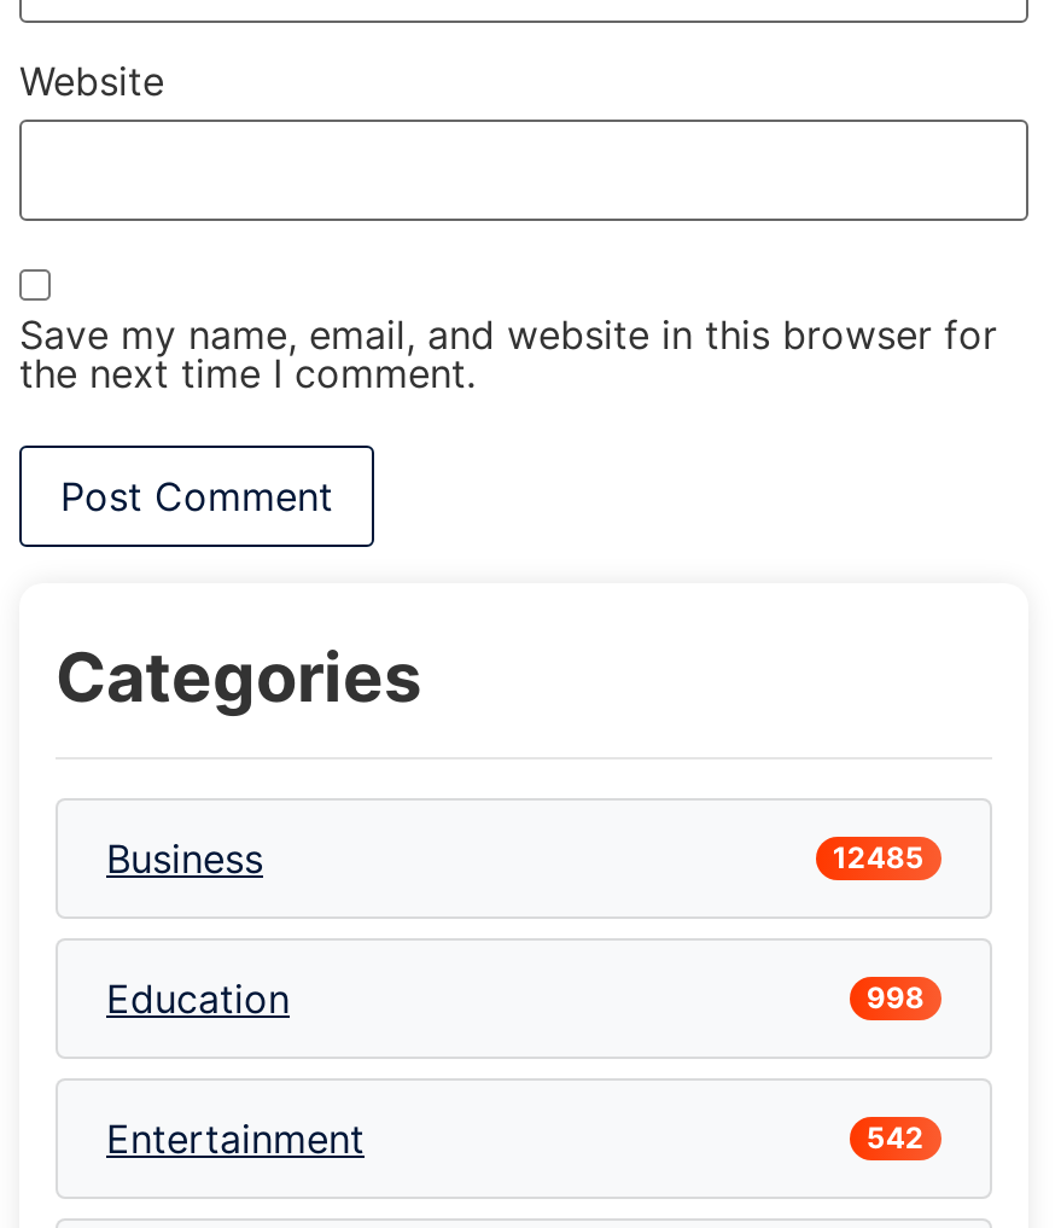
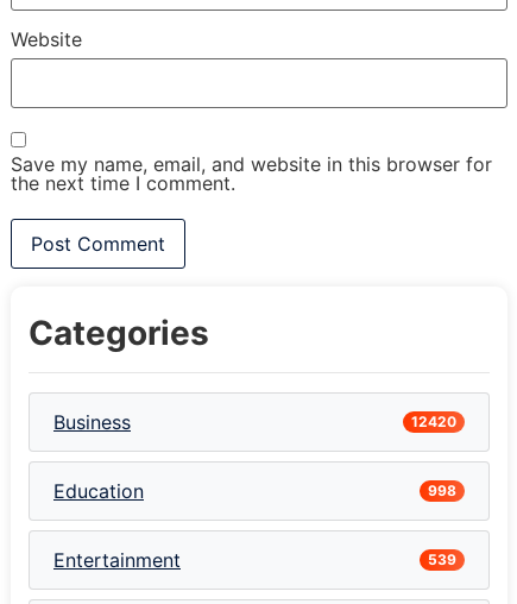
- 12485
+ 12420

- 542
+ 539
